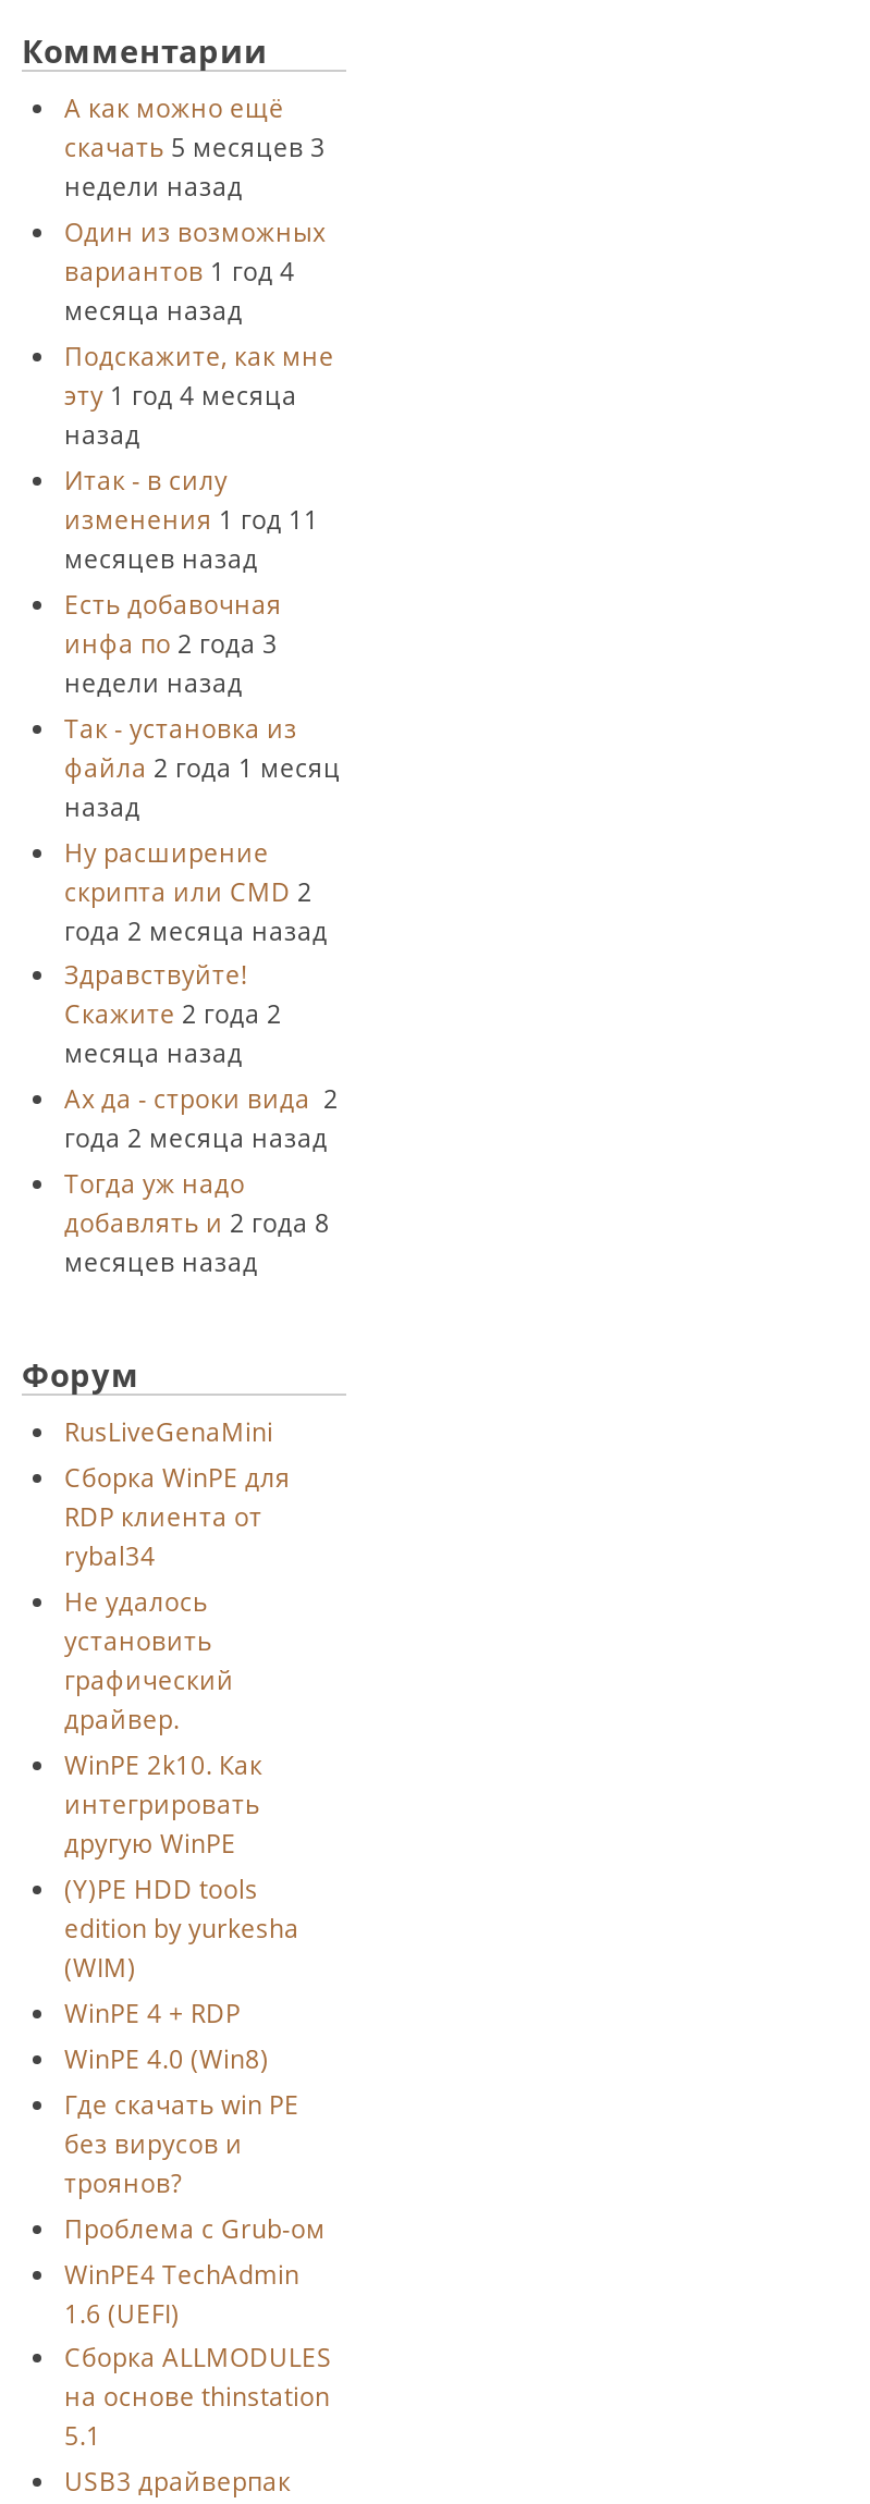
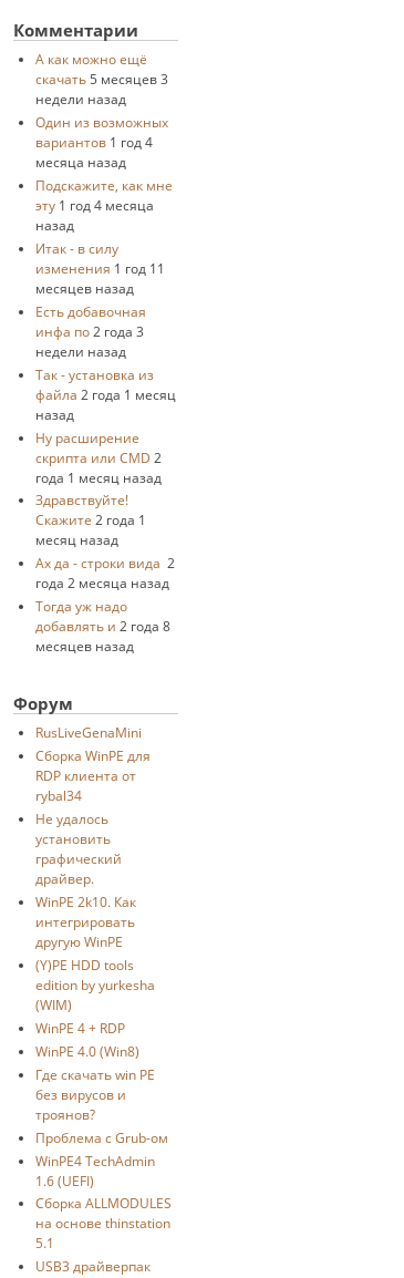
- года 2 месяца назад
+ года 1 месяц назад

- Скажите 2 года 2
+ Скажите 2 года 1

- месяца назад
+ месяц назад
